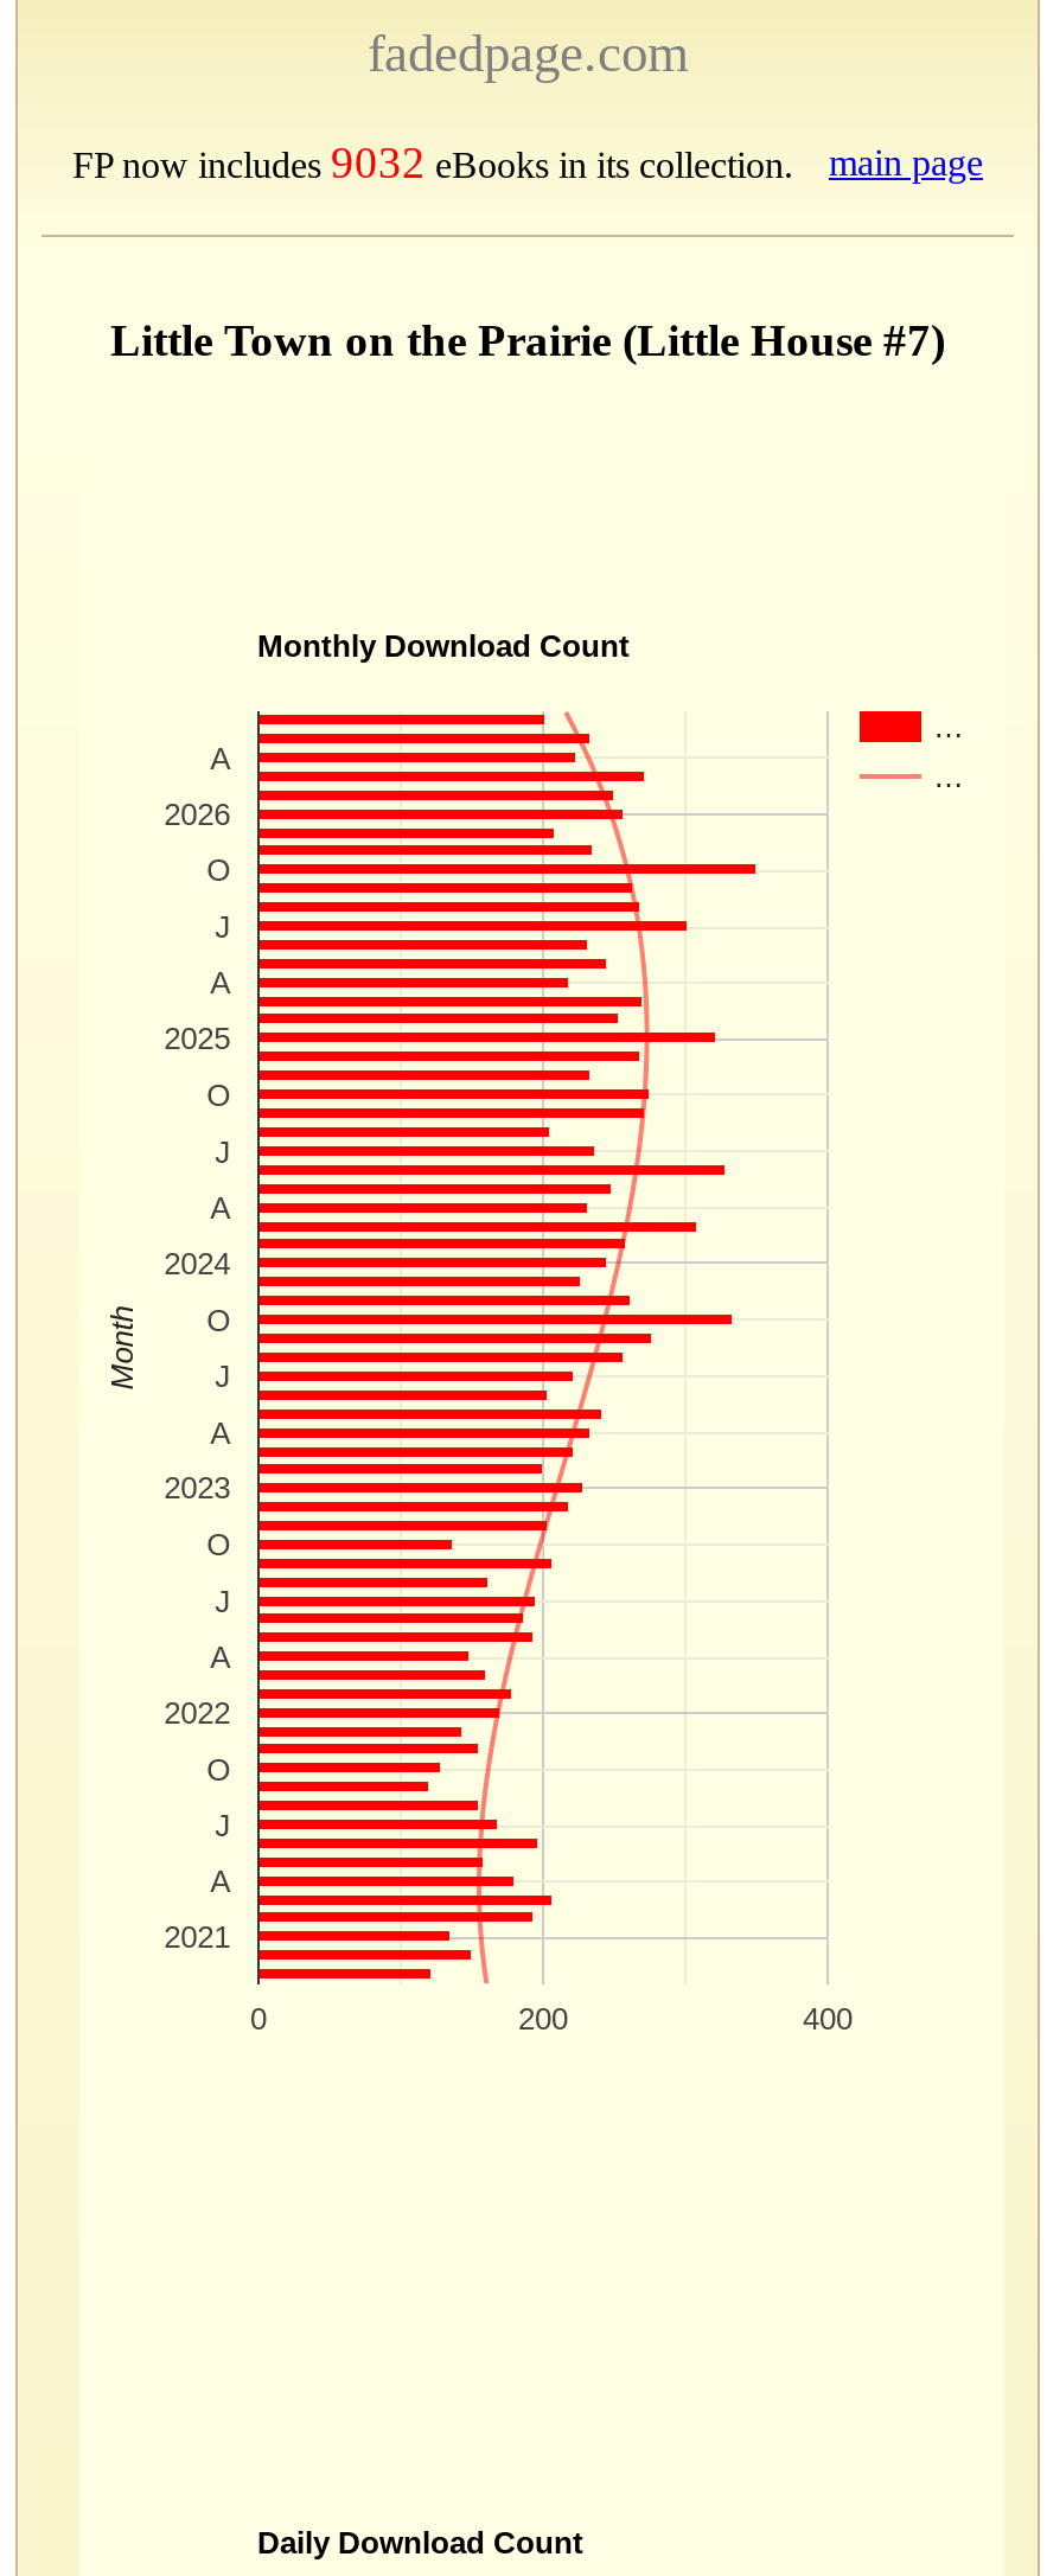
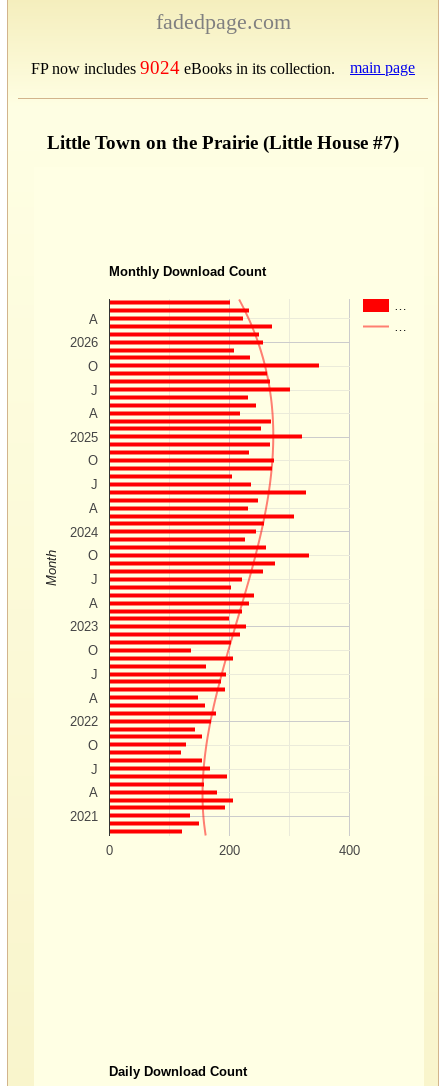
- FP now includes 9032 eBooks in its collection.
+ FP now includes 9024 eBooks in its collection.
